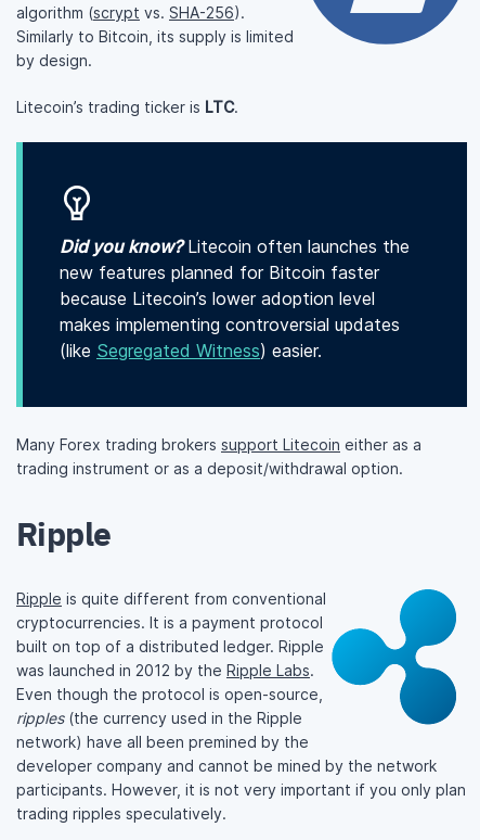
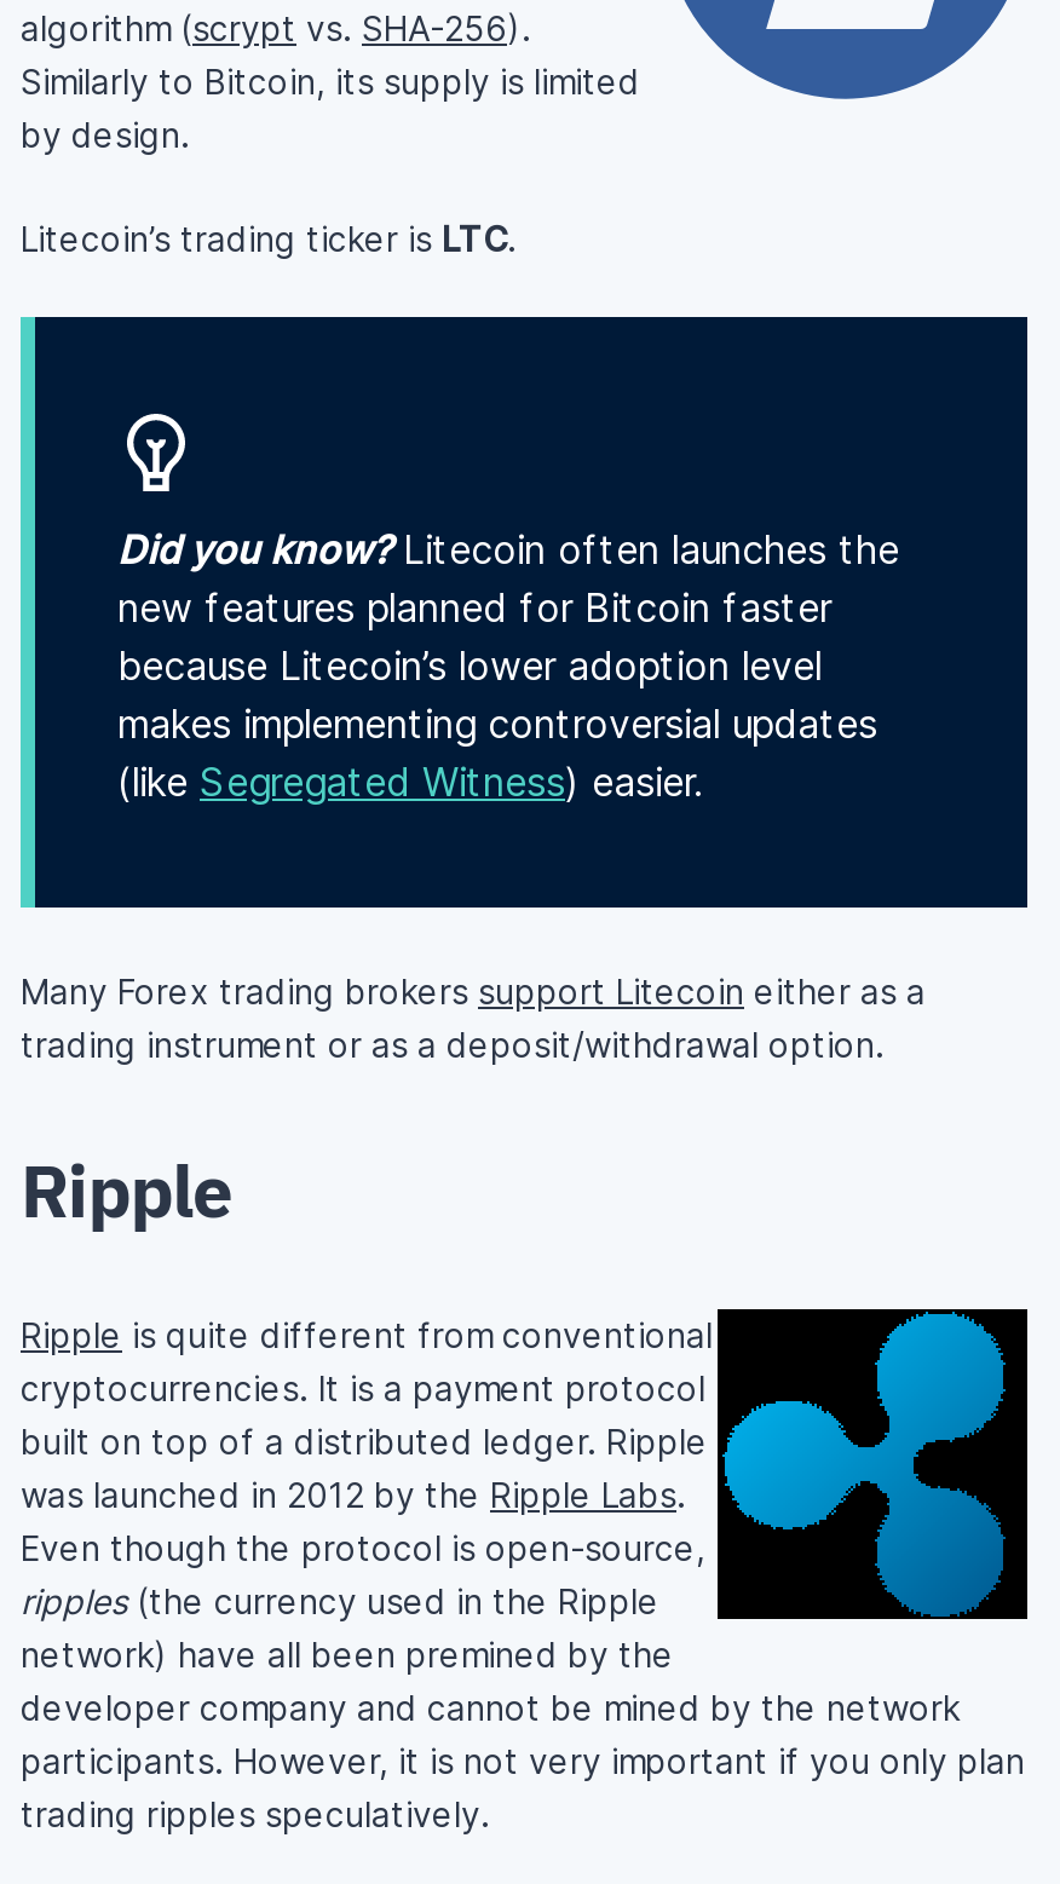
- [image]
+ [image]
